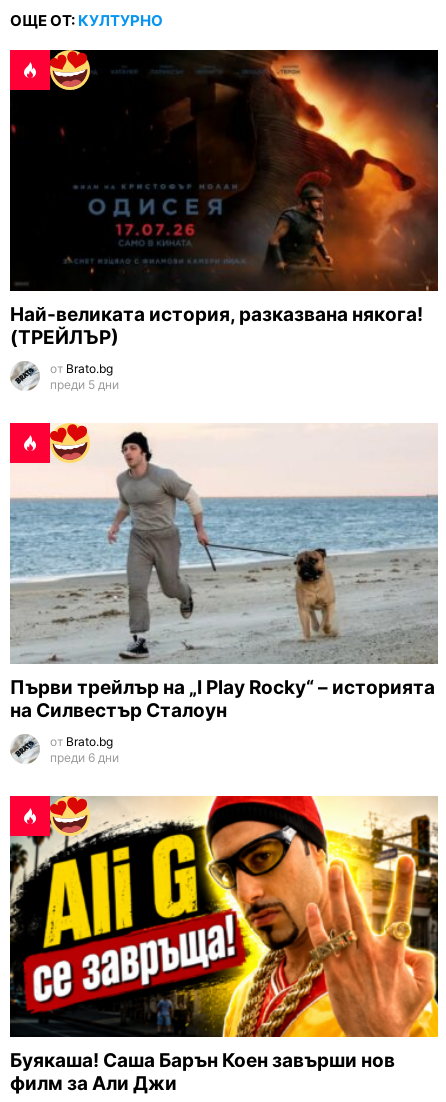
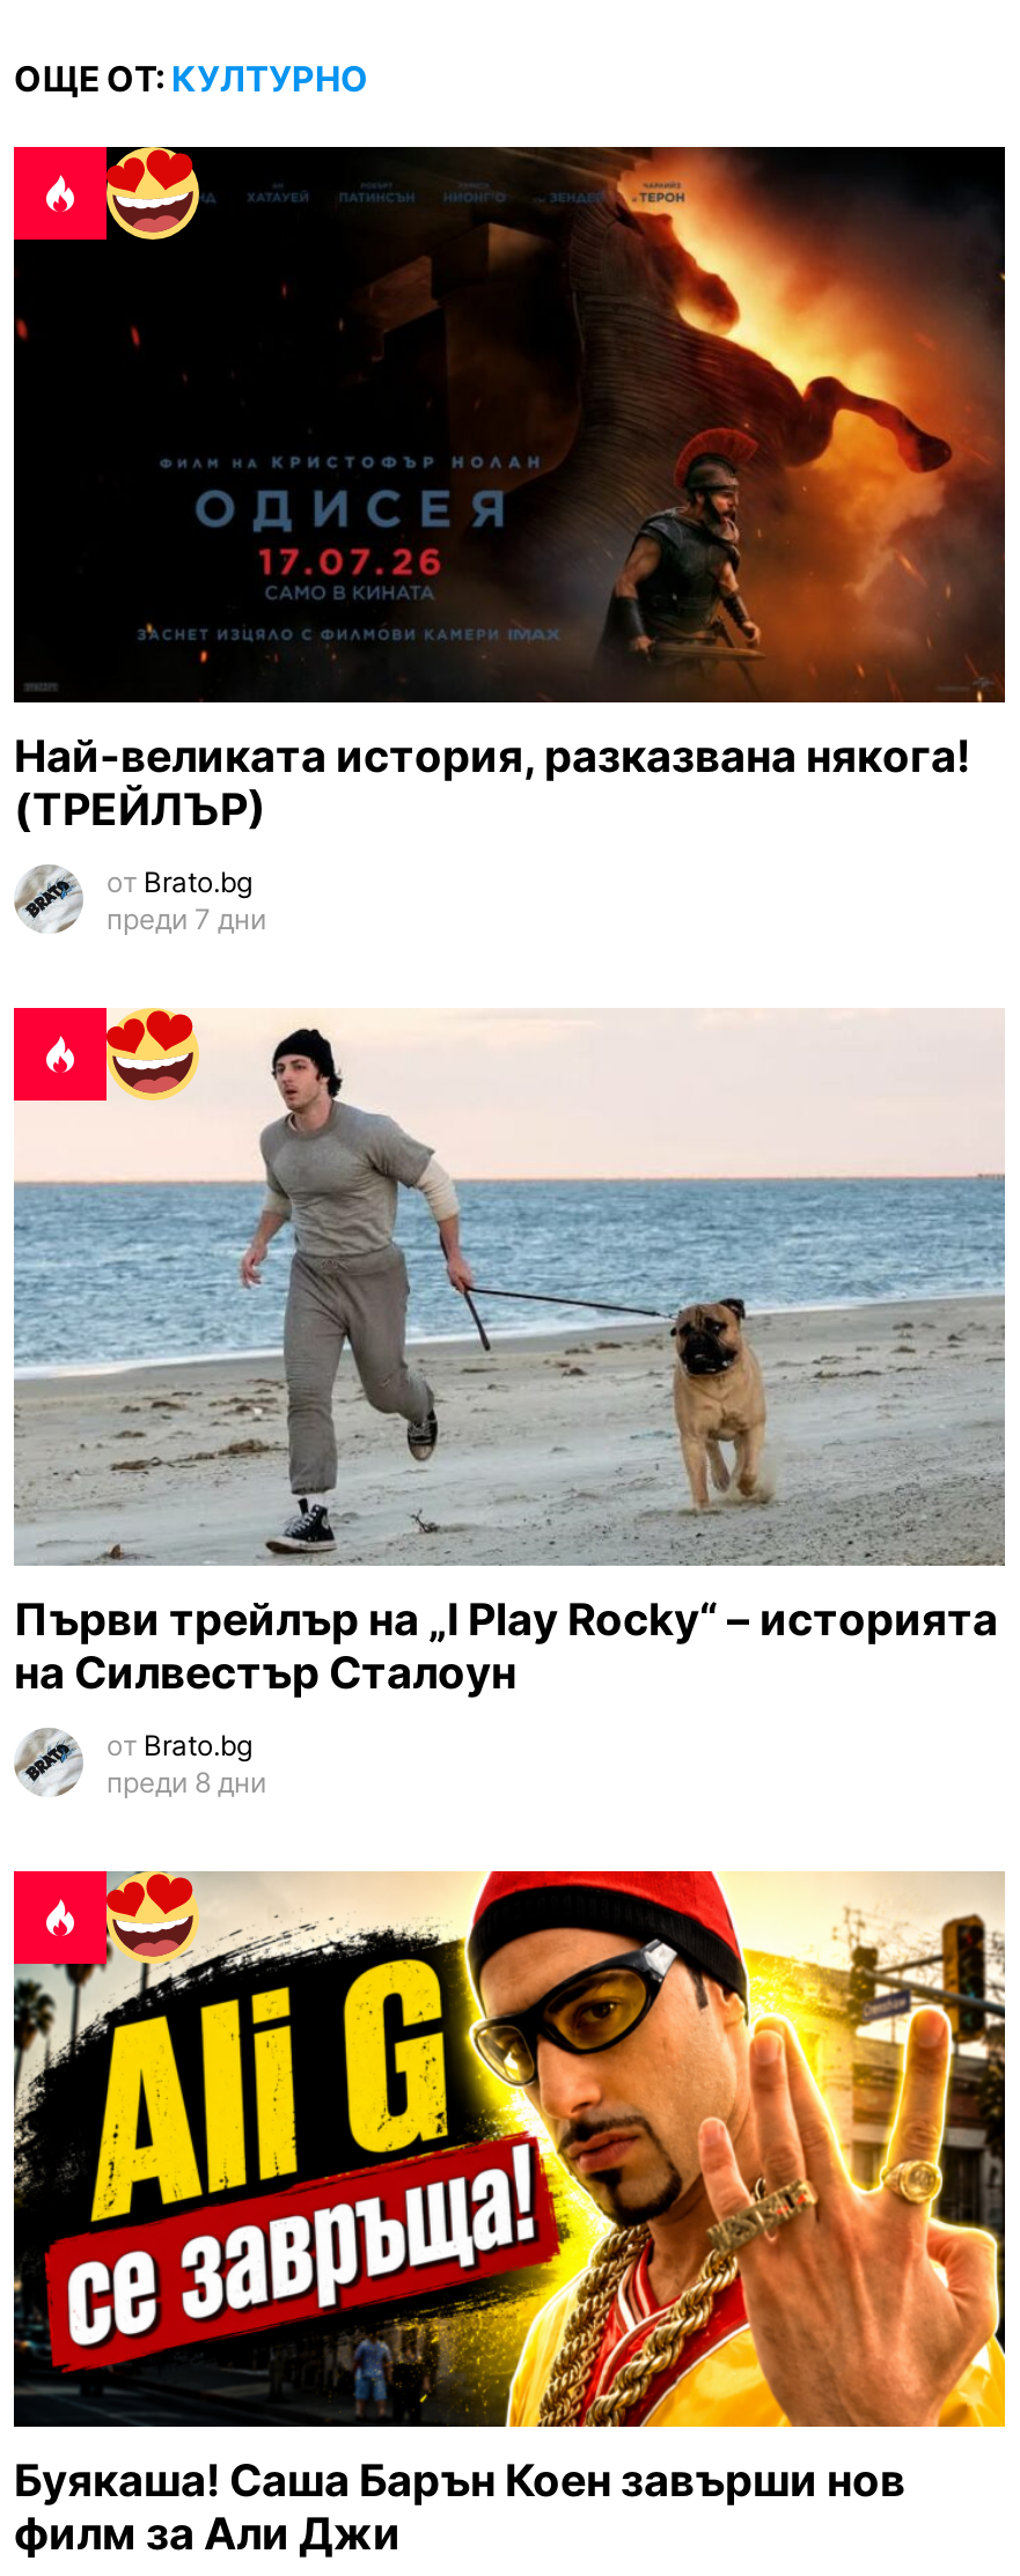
- преди 5 дни
+ преди 7 дни

- преди 6 дни
+ преди 8 дни
